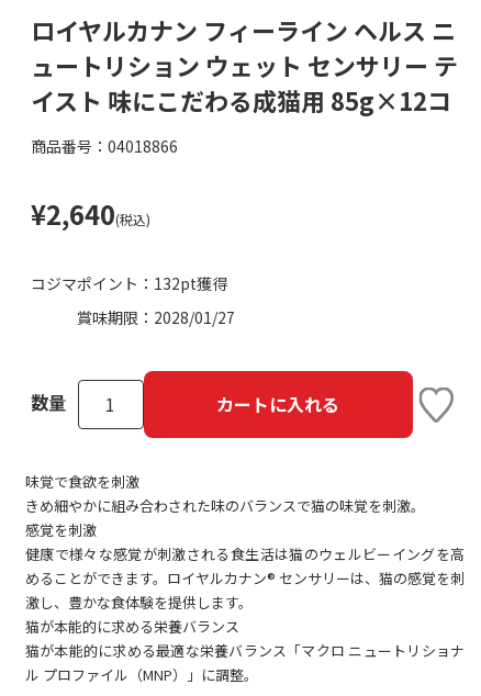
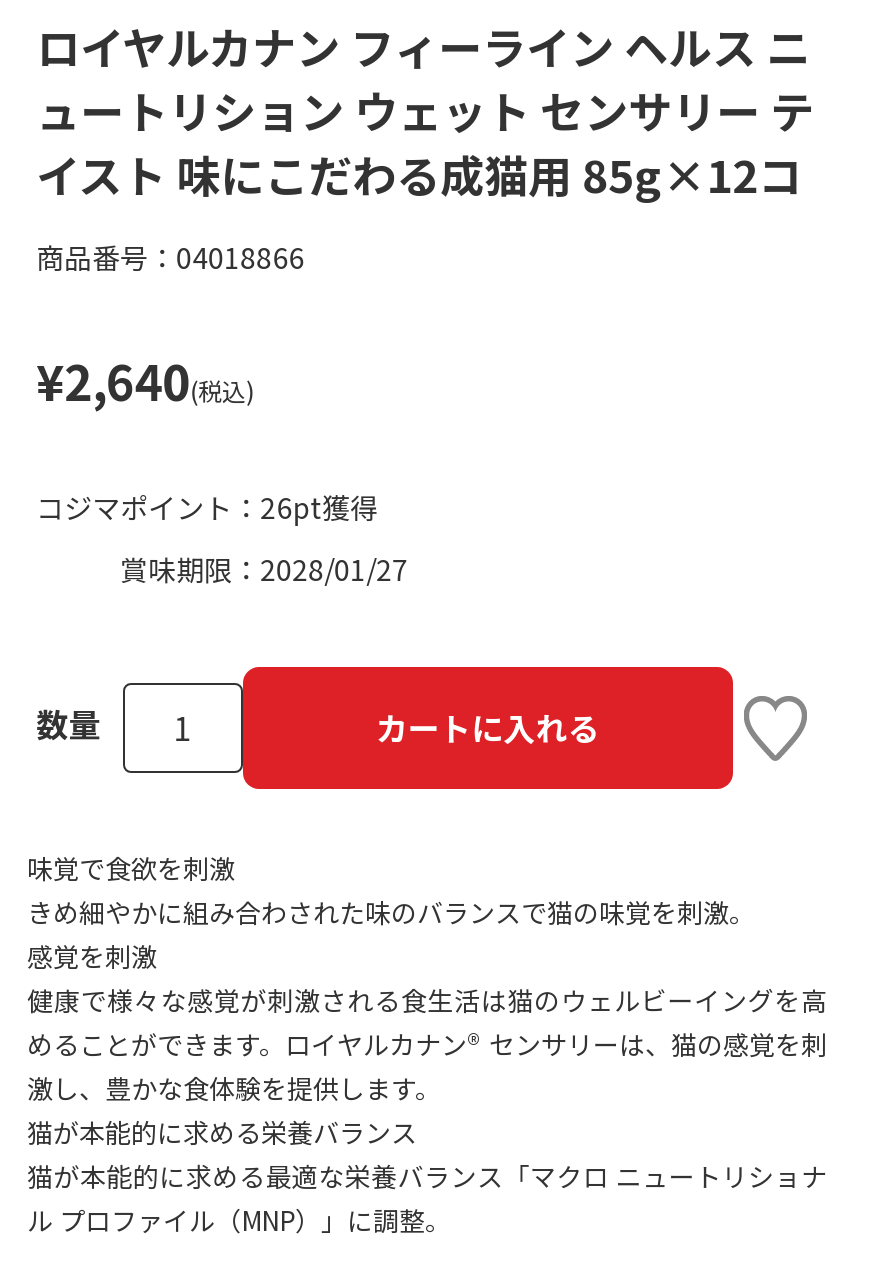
- コジマポイント：132pt獲得
+ コジマポイント：26pt獲得
